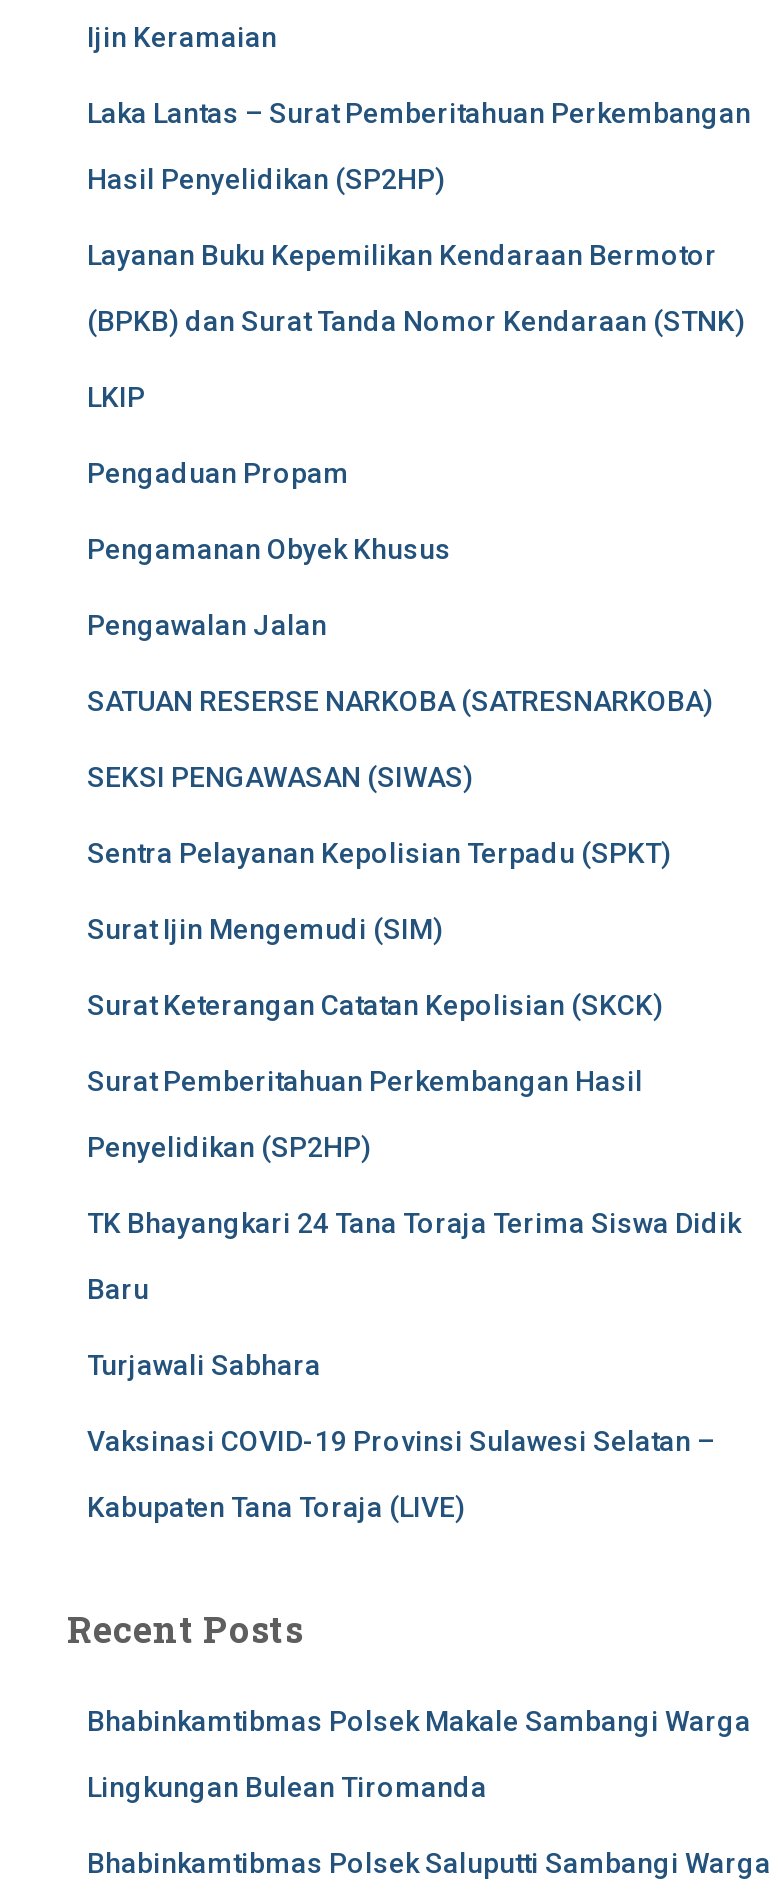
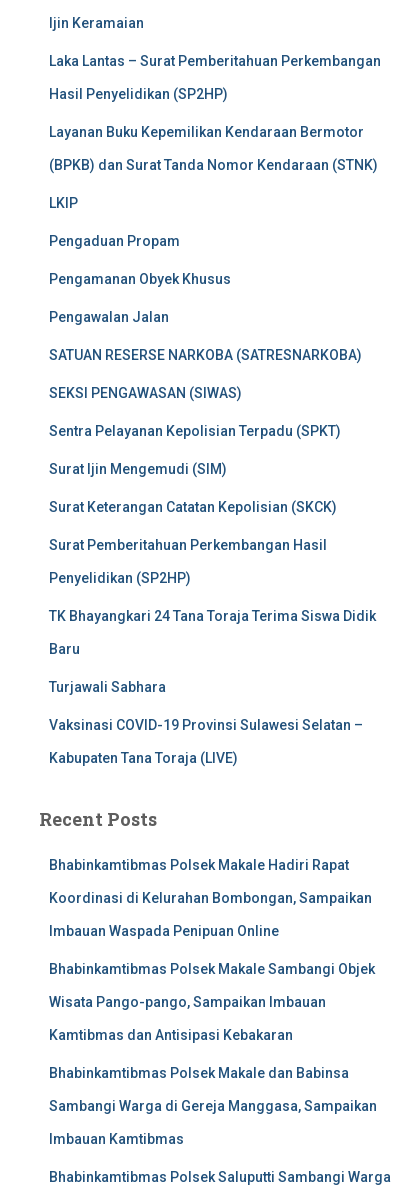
- Bhabinkamtibmas Polsek Makale Sambangi Warga
- Lingkungan Bulean Tiromanda
+ Bhabinkamtibmas Polsek Makale Hadiri Rapat
+ Koordinasi di Kelurahan Bombongan, Sampaikan
+ Imbauan Waspada Penipuan Online
+ Bhabinkamtibmas Polsek Makale Sambangi Objek
+ Wisata Pango-pango, Sampaikan Imbauan
+ Kamtibmas dan Antisipasi Kebakaran
+ Bhabinkamtibmas Polsek Makale dan Babinsa
+ Sambangi Warga di Gereja Manggasa, Sampaikan
+ Imbauan Kamtibmas
